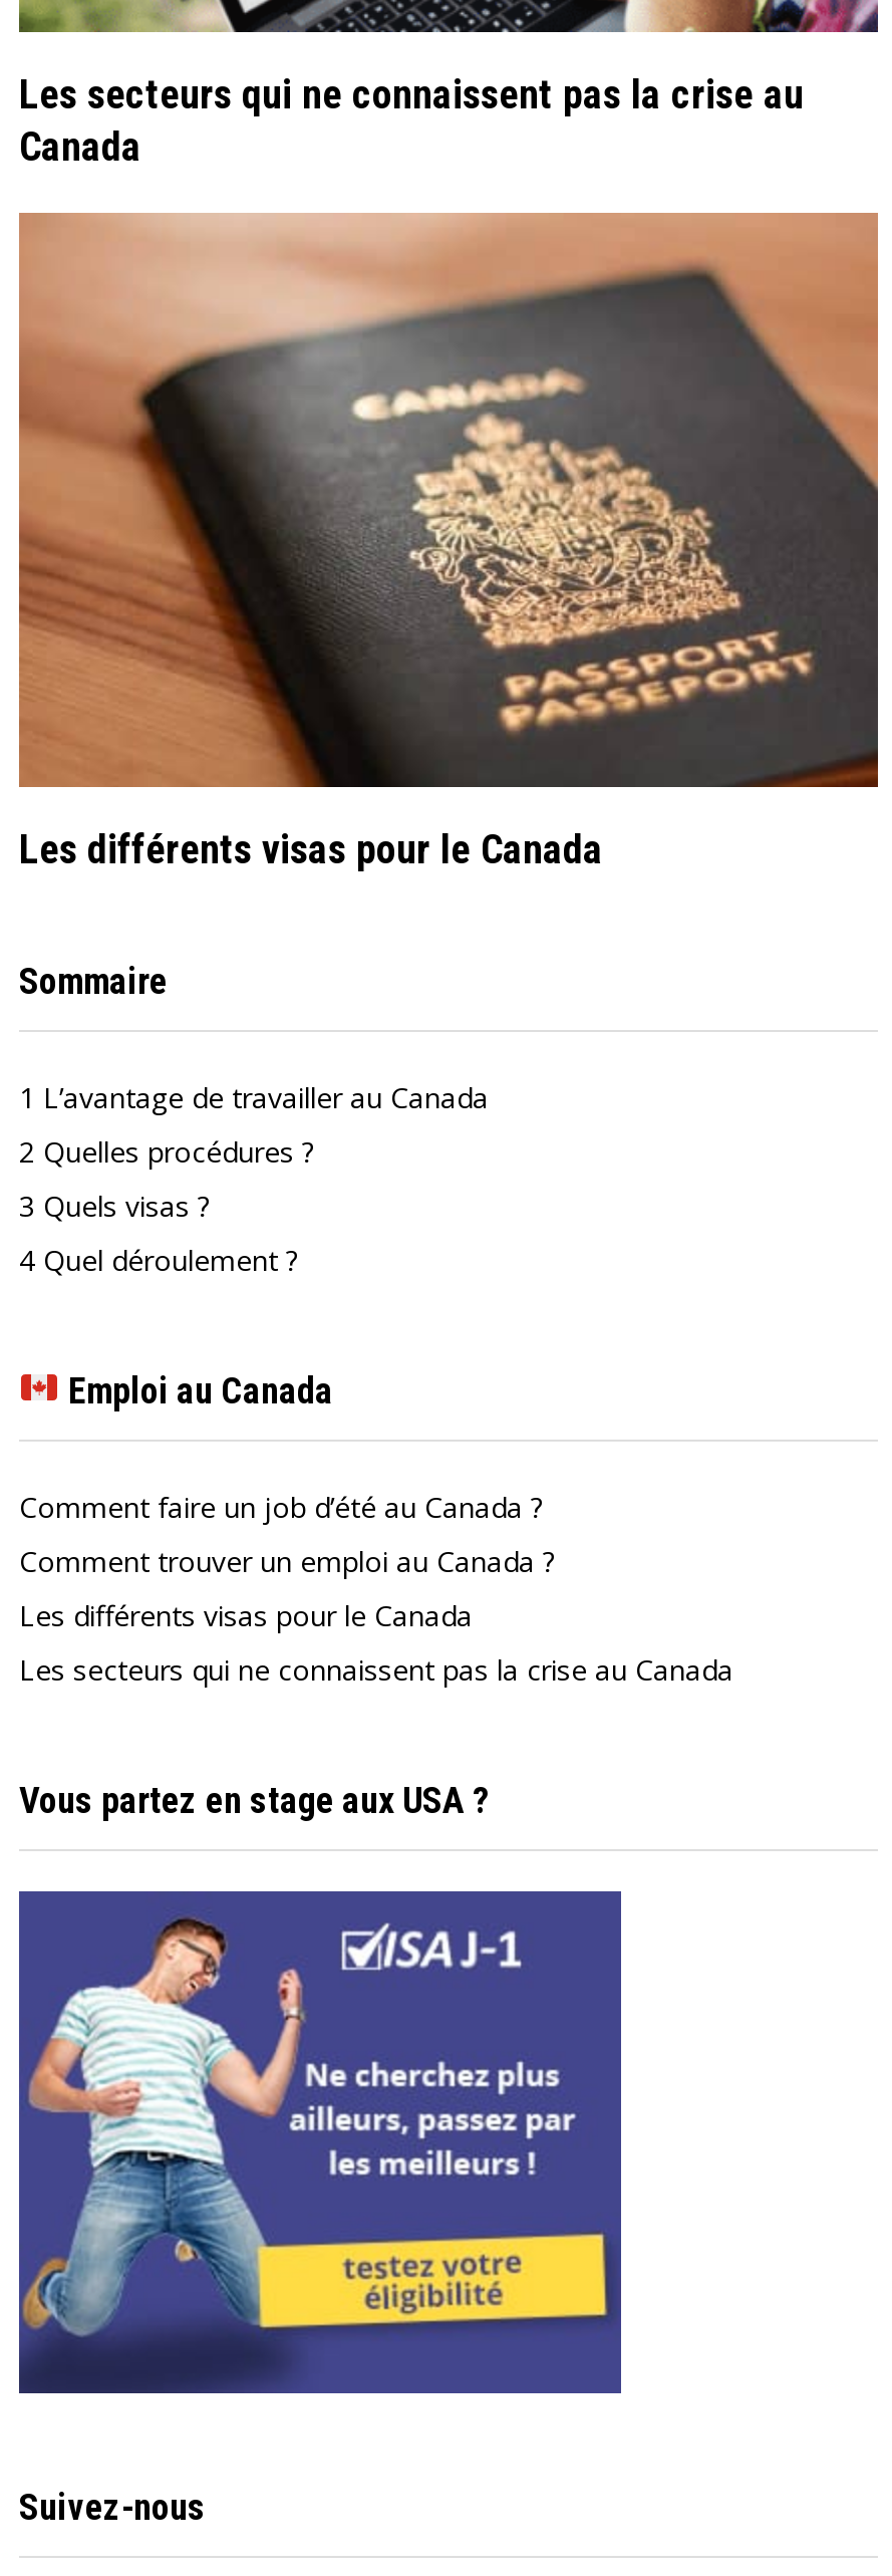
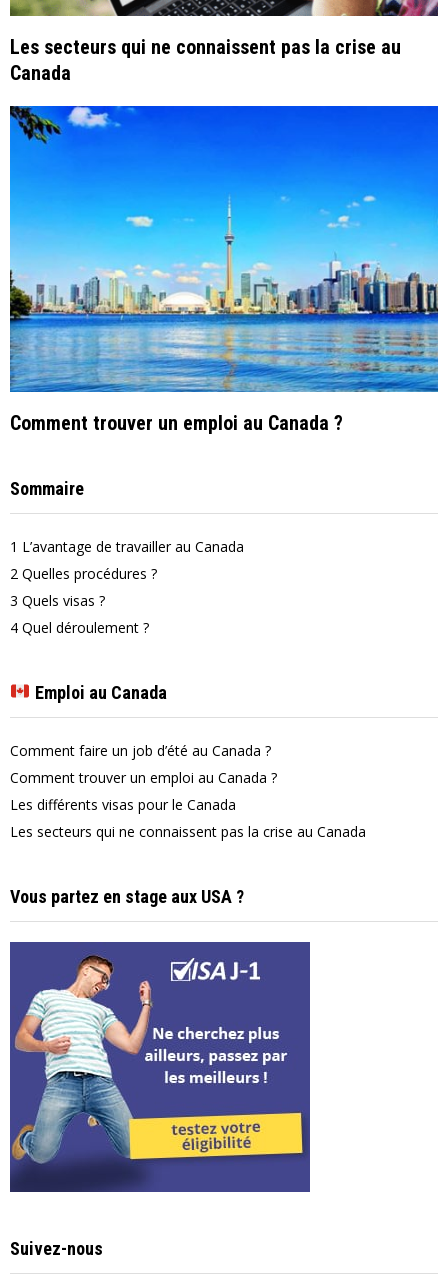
- [image]
- Les différents visas pour le Canada
+ [image]
+ Comment trouver un emploi au Canada ?
